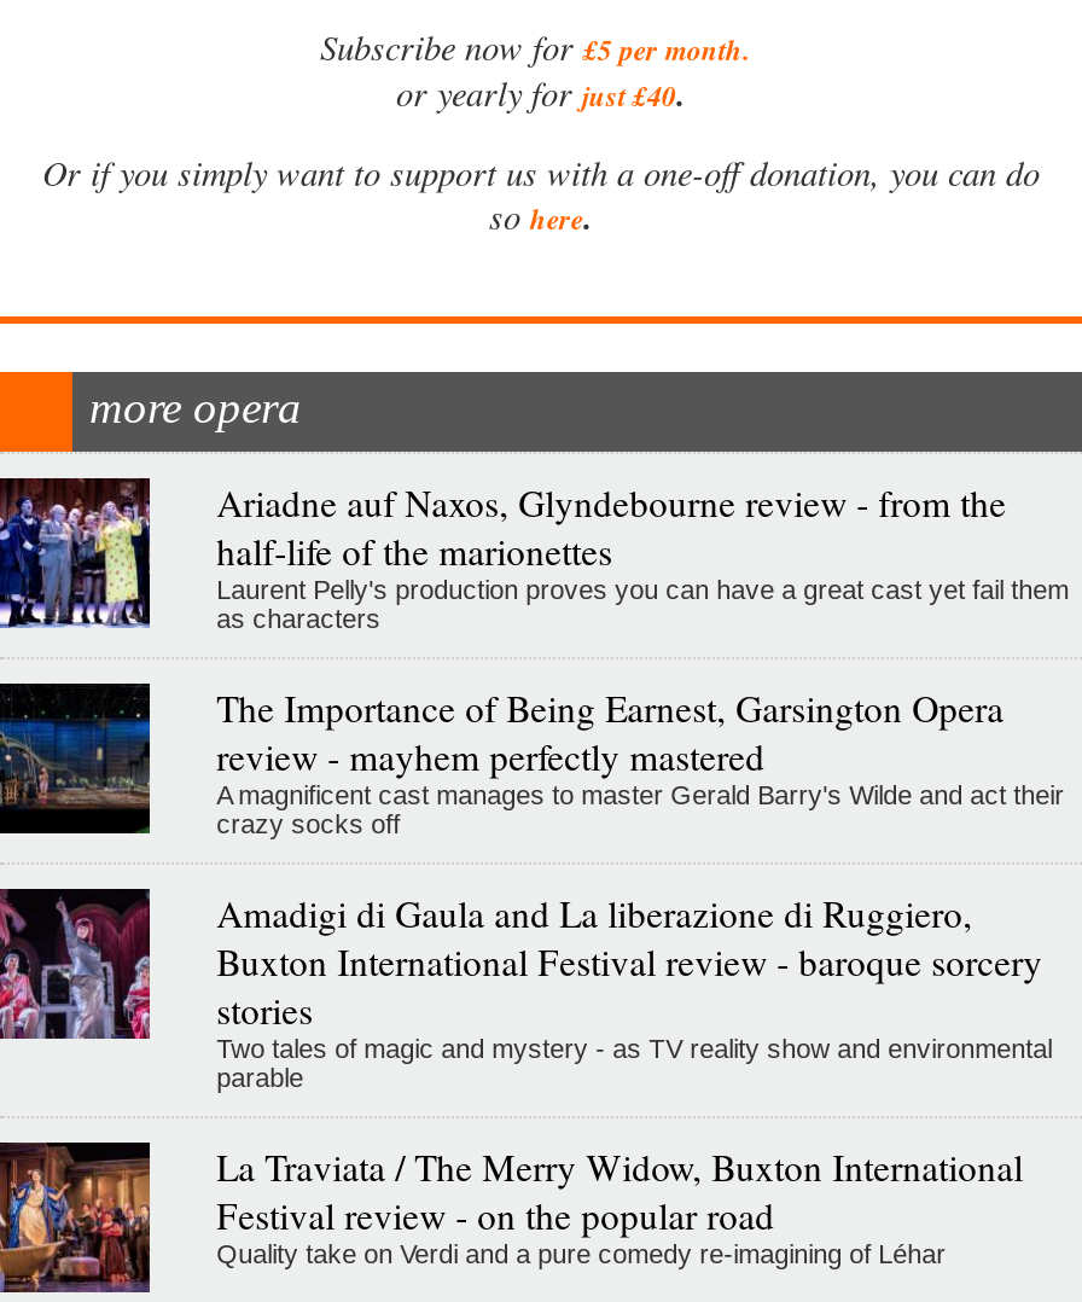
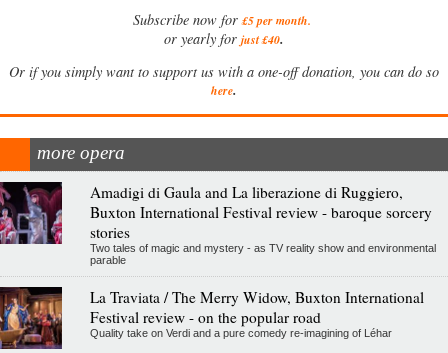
- [image]
- Ariadne auf Naxos, Glyndebourne review - from the
- half-life of the marionettes
- Laurent Pelly's production proves you can have a great cast yet fail them
- as characters
- The Importance of Being Earnest, Garsington Opera
- review - mayhem perfectly mastered
- A magnificent cast manages to master Gerald Barry's Wilde and act their
- crazy socks off

- [image]
